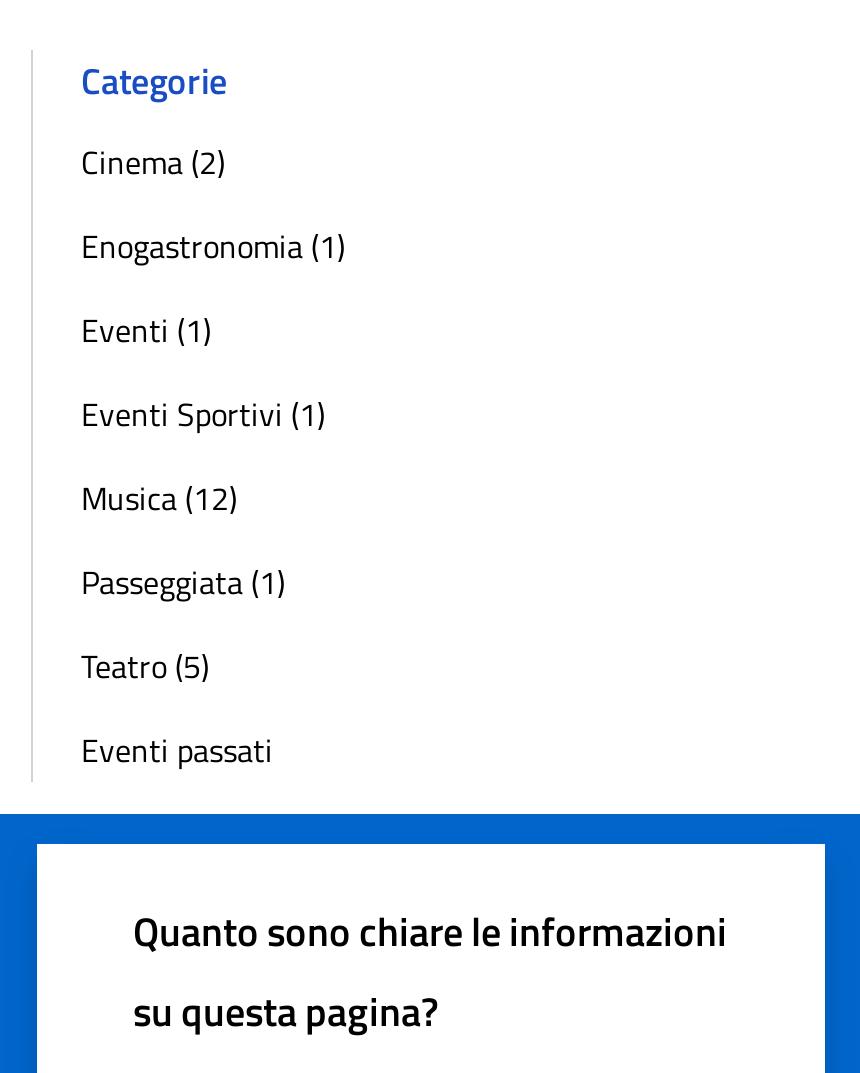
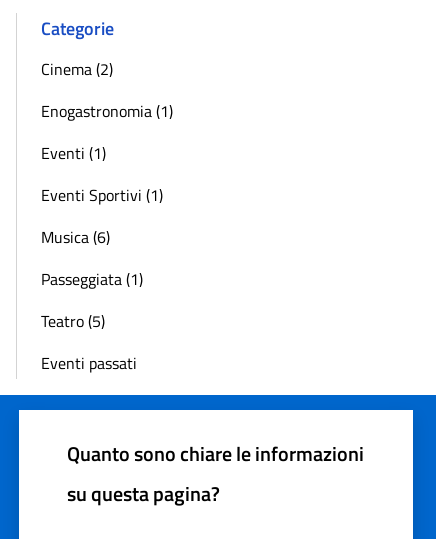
- Musica (12)
+ Musica (6)
